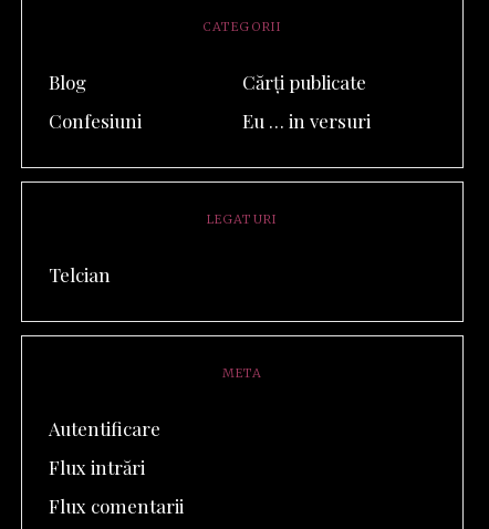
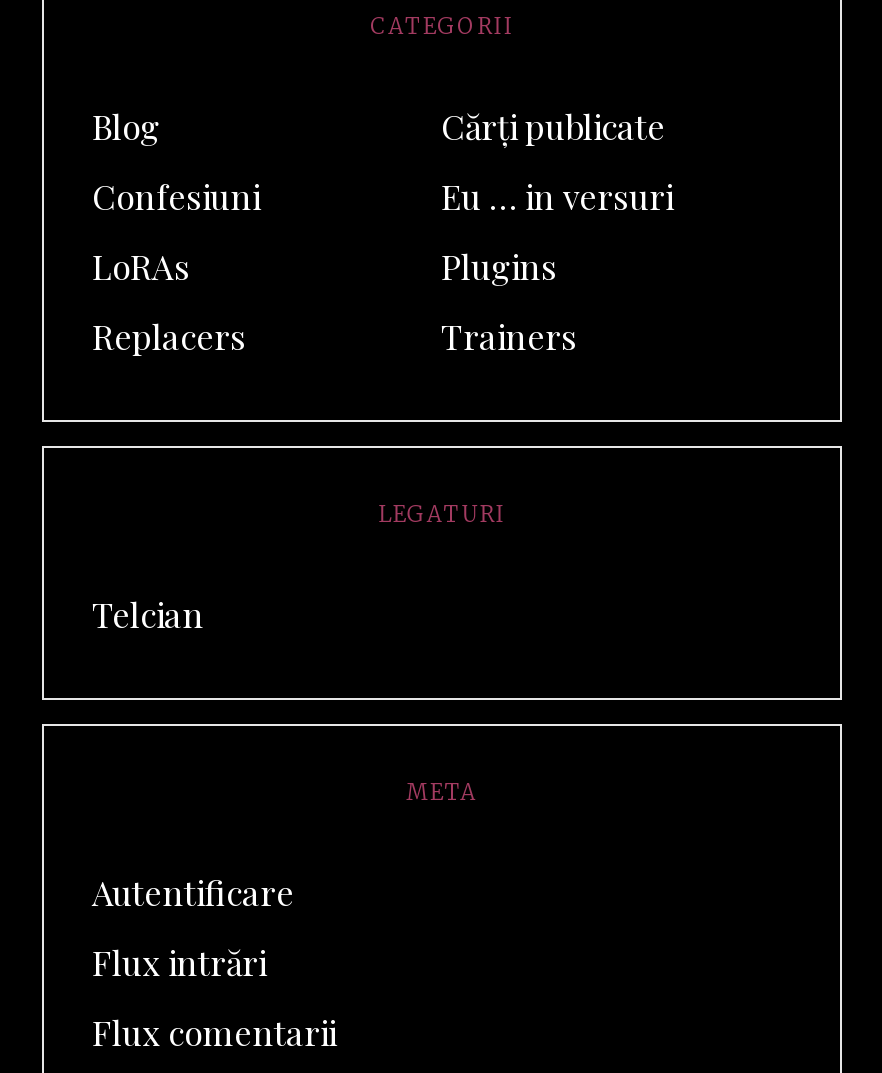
+ LoRAs
+ Plugins
+ Replacers
+ Trainers
